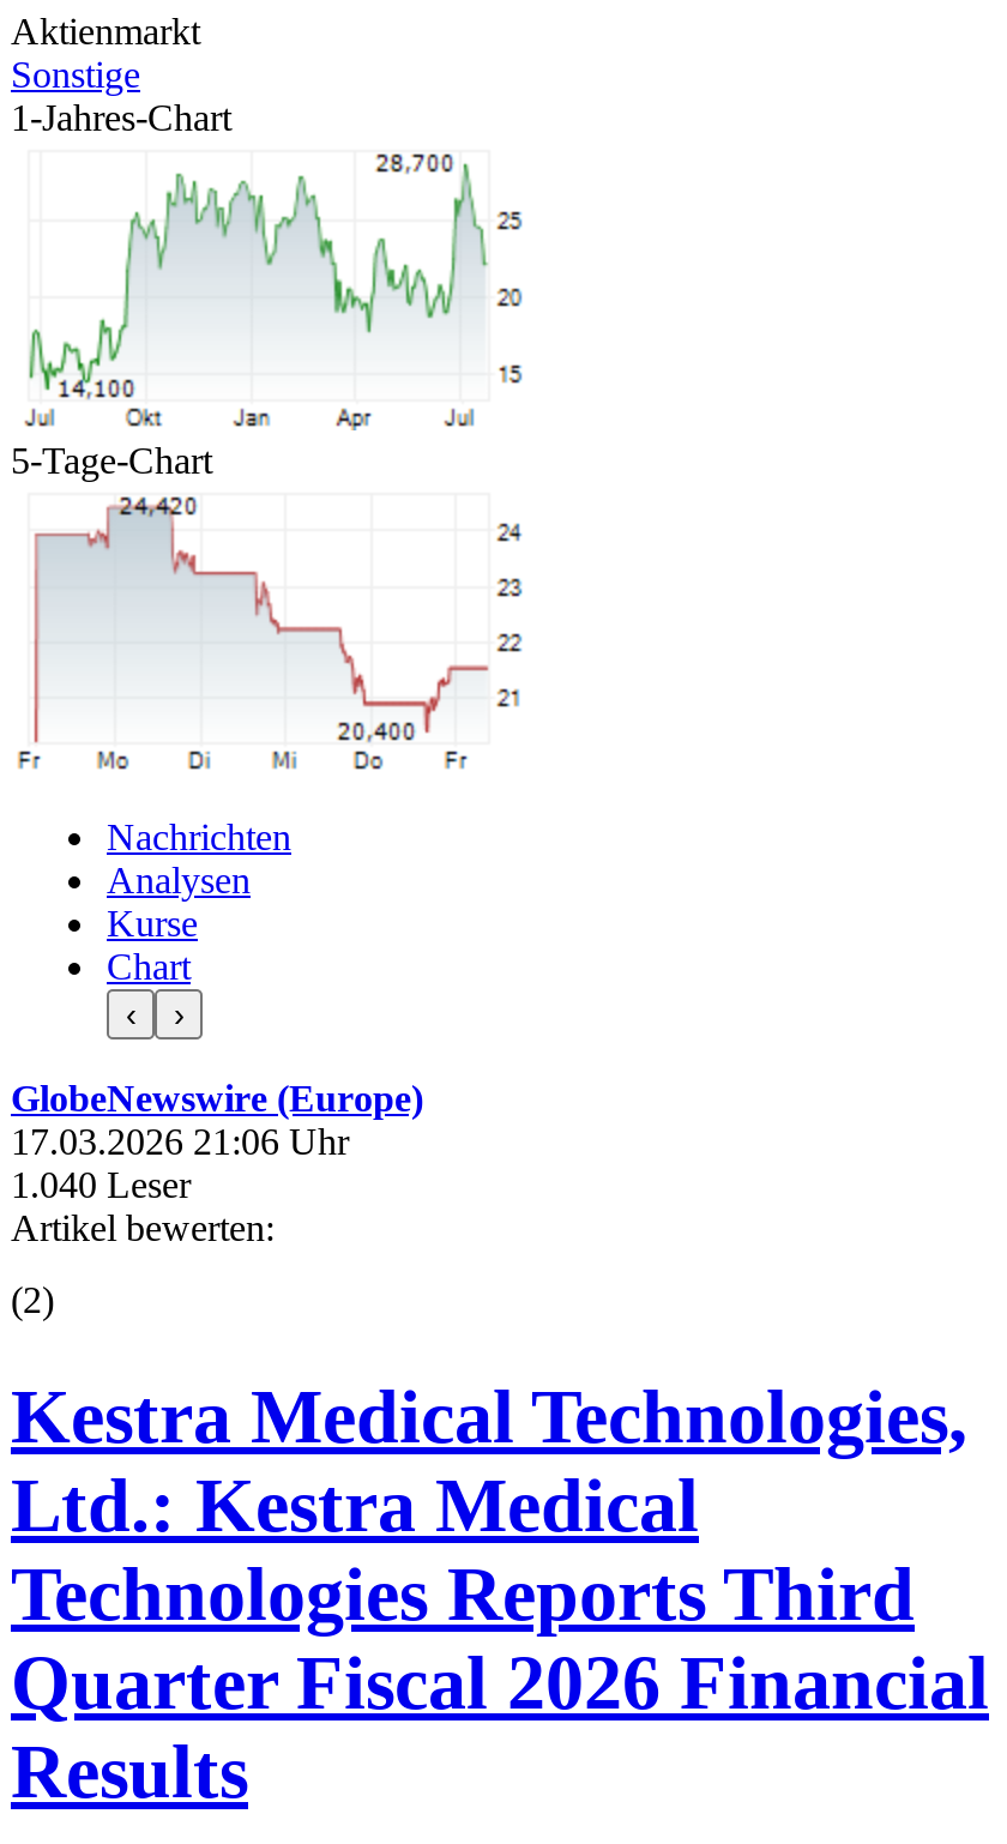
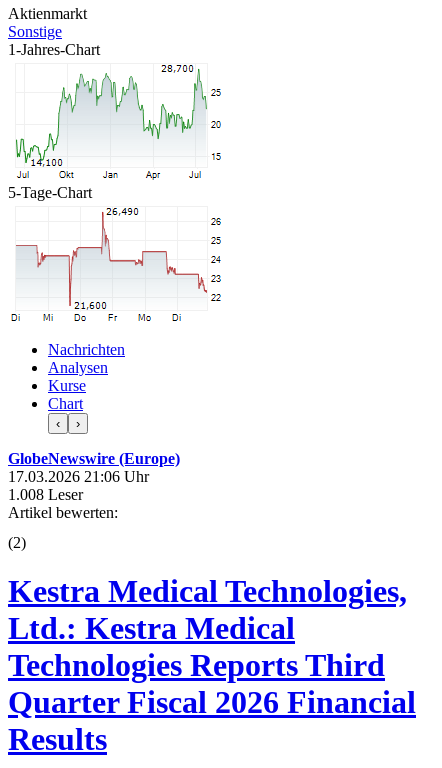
- [image]
+ [image]

- [image]
+ [image]

- 1.040 Leser
+ 1.008 Leser
